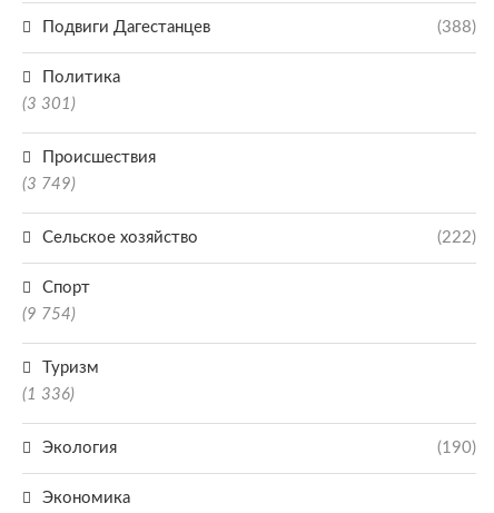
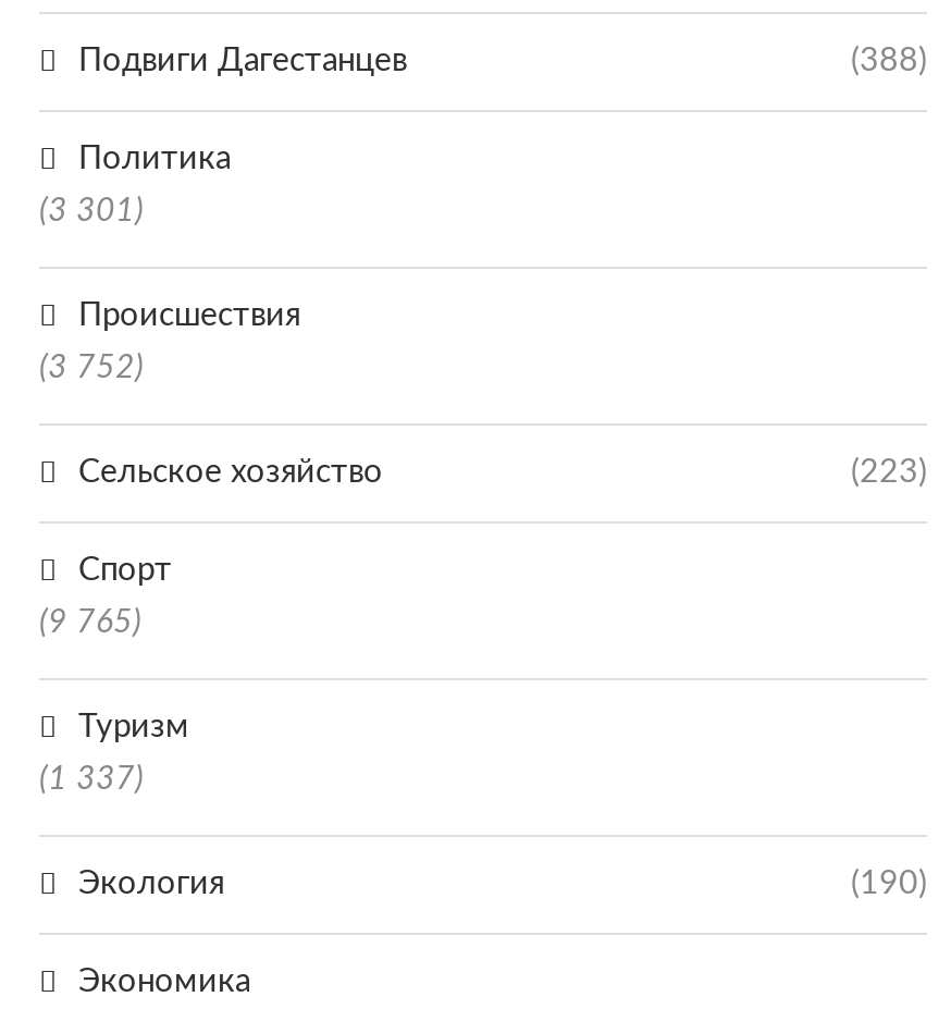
- (3 749)
+ (3 752)

- (222)
+ (223)

- (9 754)
+ (9 765)

- (1 336)
+ (1 337)
